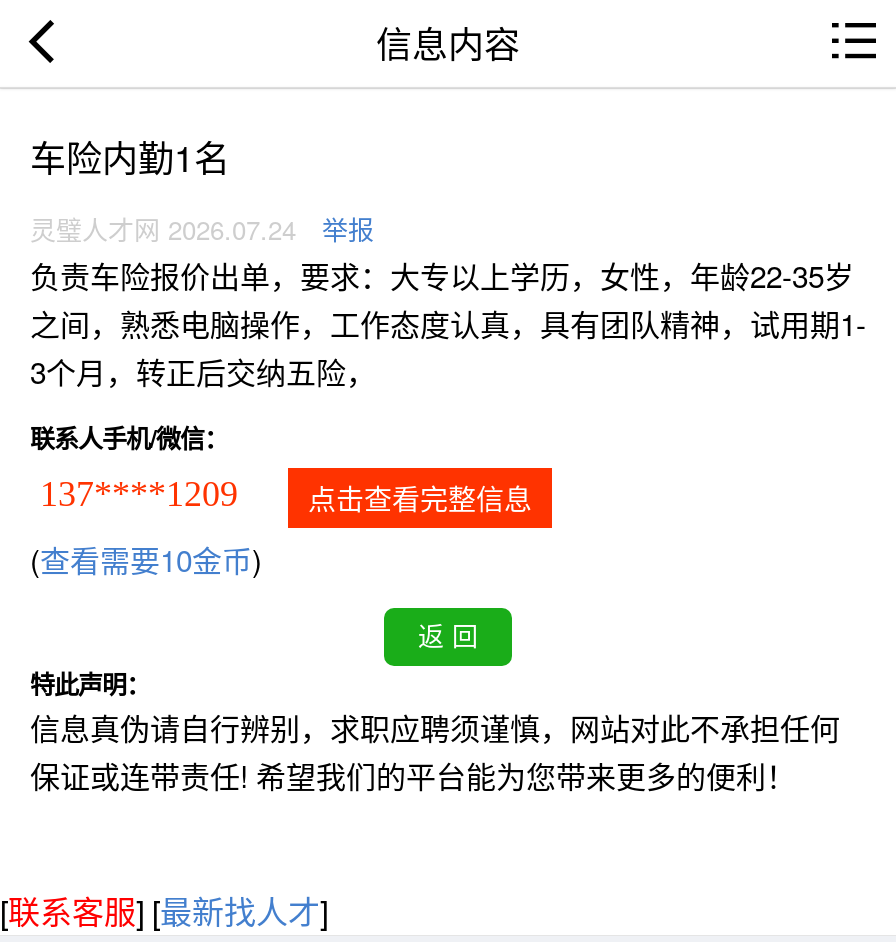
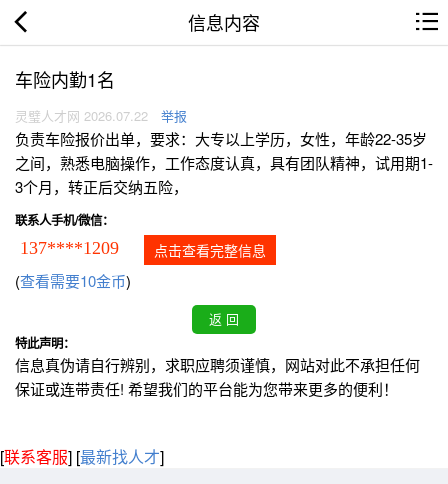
- 灵璧人才网 2026.07.24 举报
+ 灵璧人才网 2026.07.22 举报
